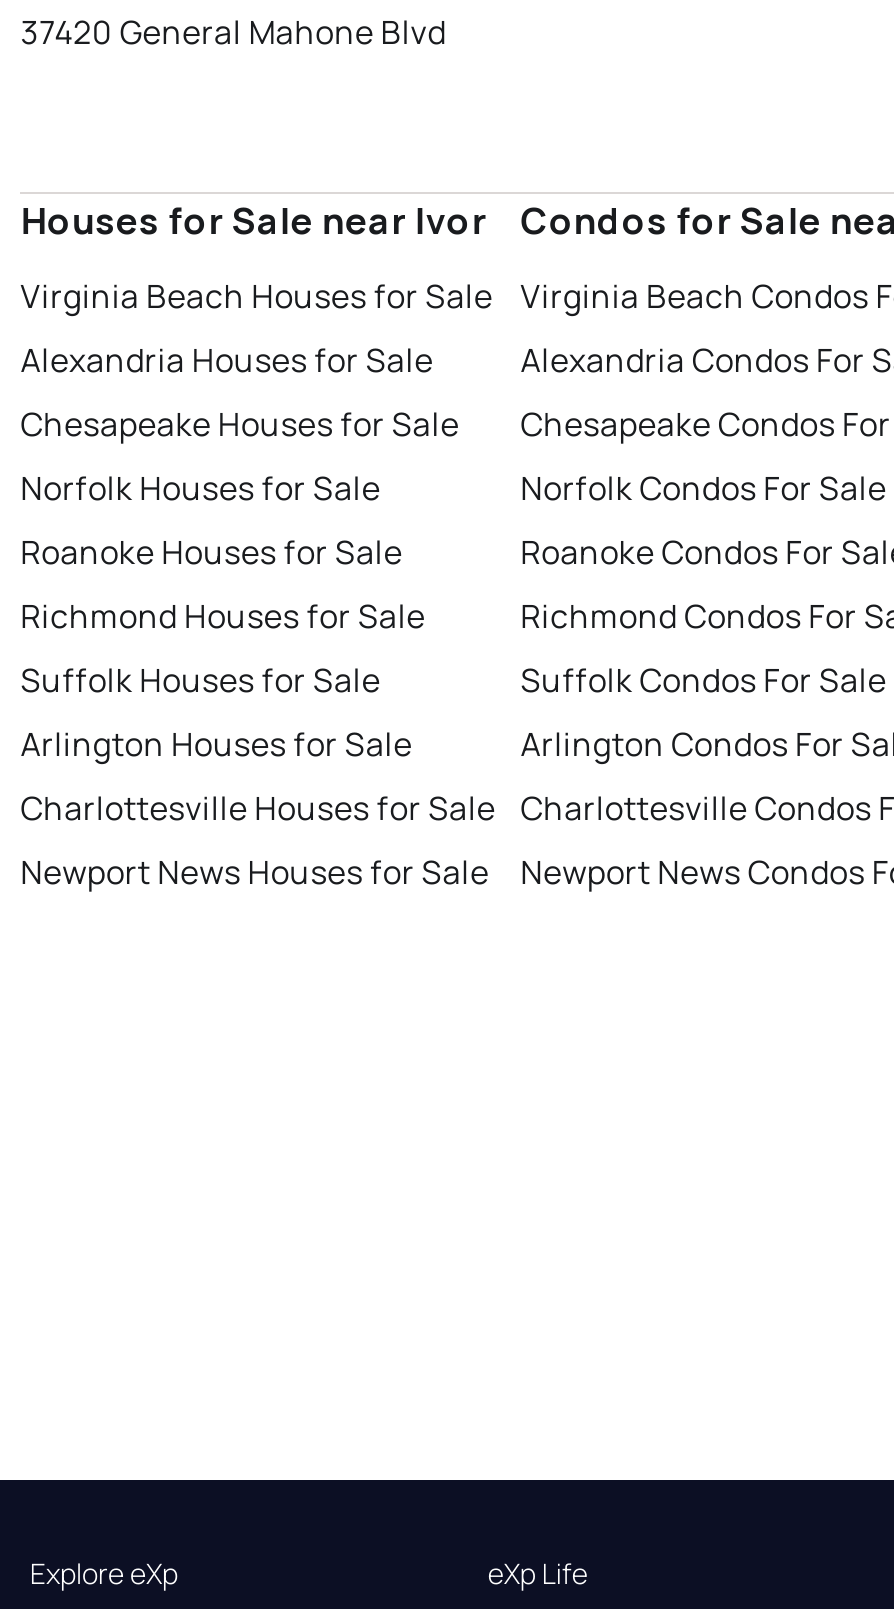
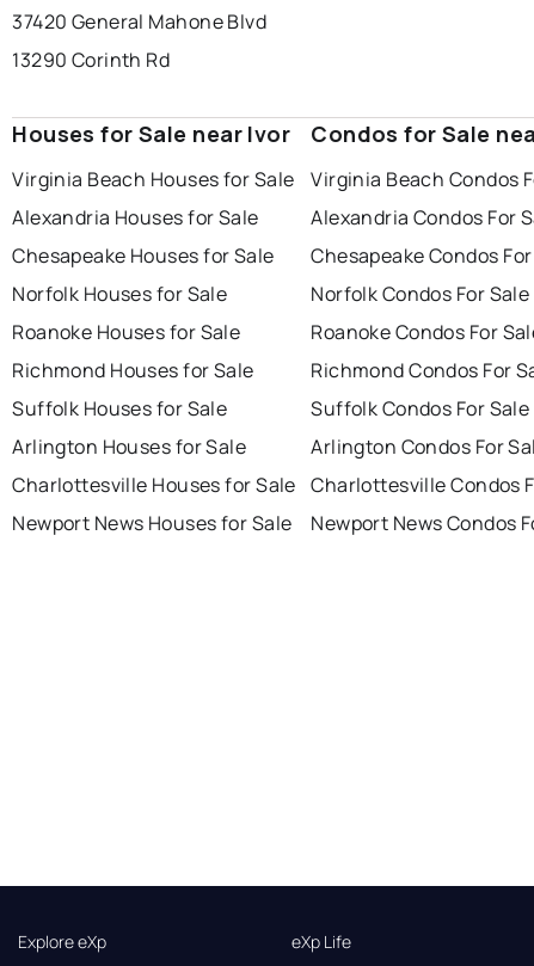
+ 13290 Corinth Rd
